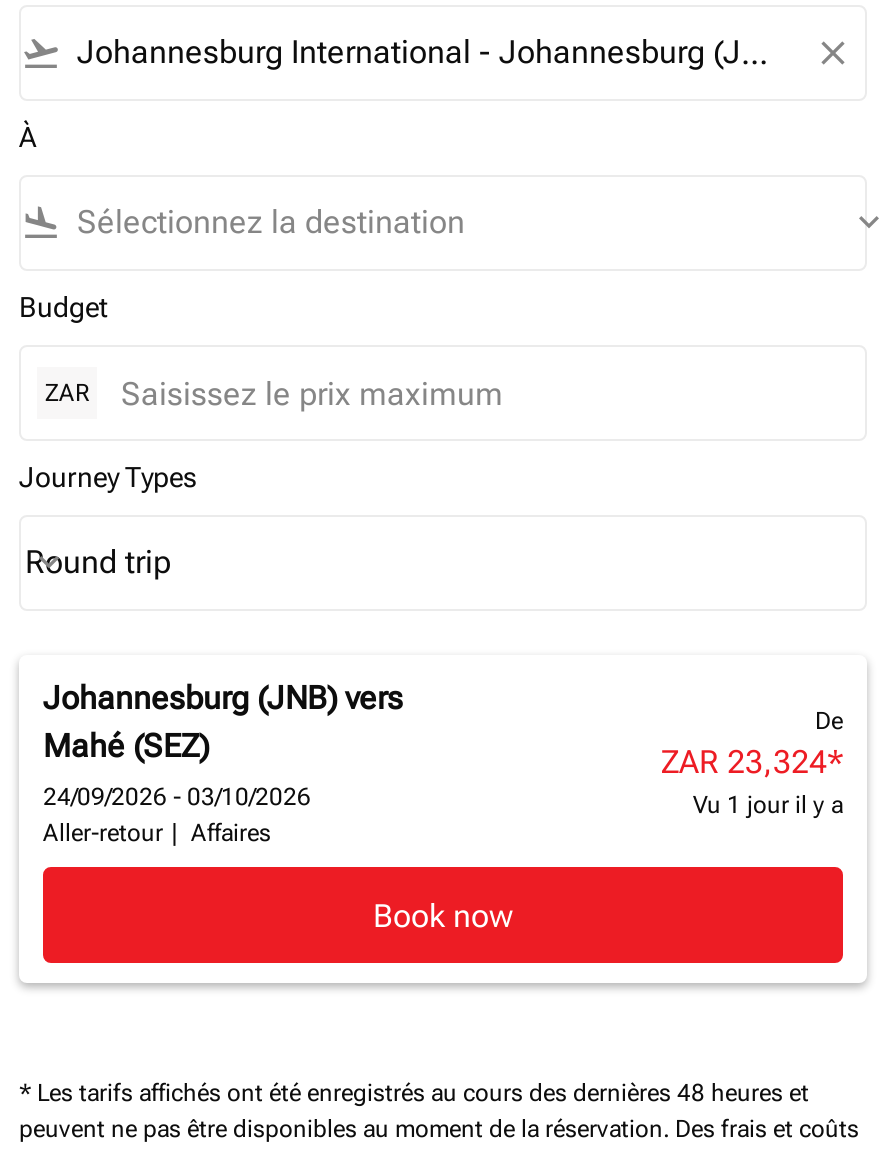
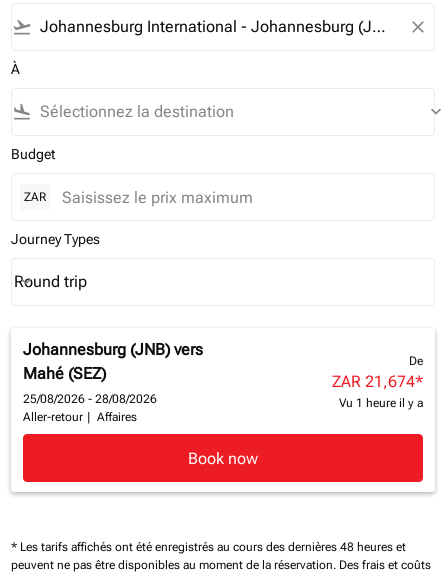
- ZAR 23,324*
+ ZAR 21,674*

- 24/09/2026 - 03/10/2026
+ 25/08/2026 - 28/08/2026

- Vu 1 jour il y a
+ Vu 1 heure il y a
